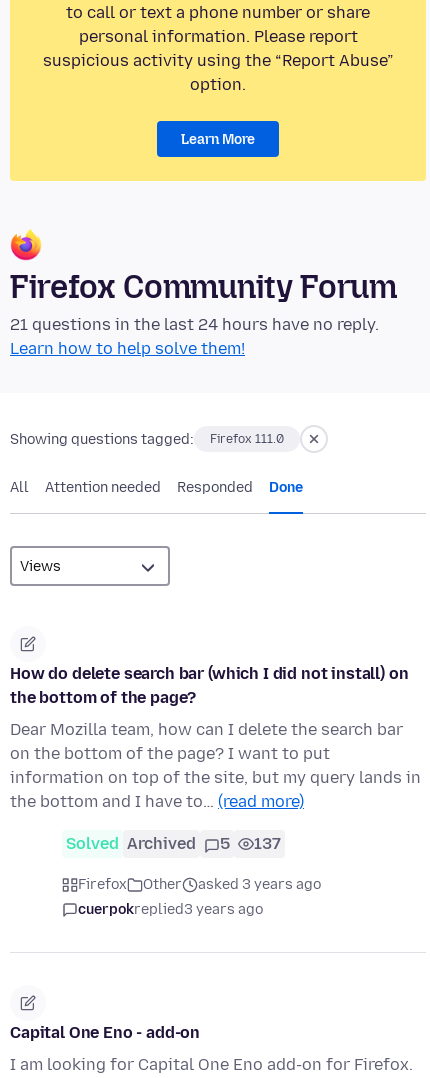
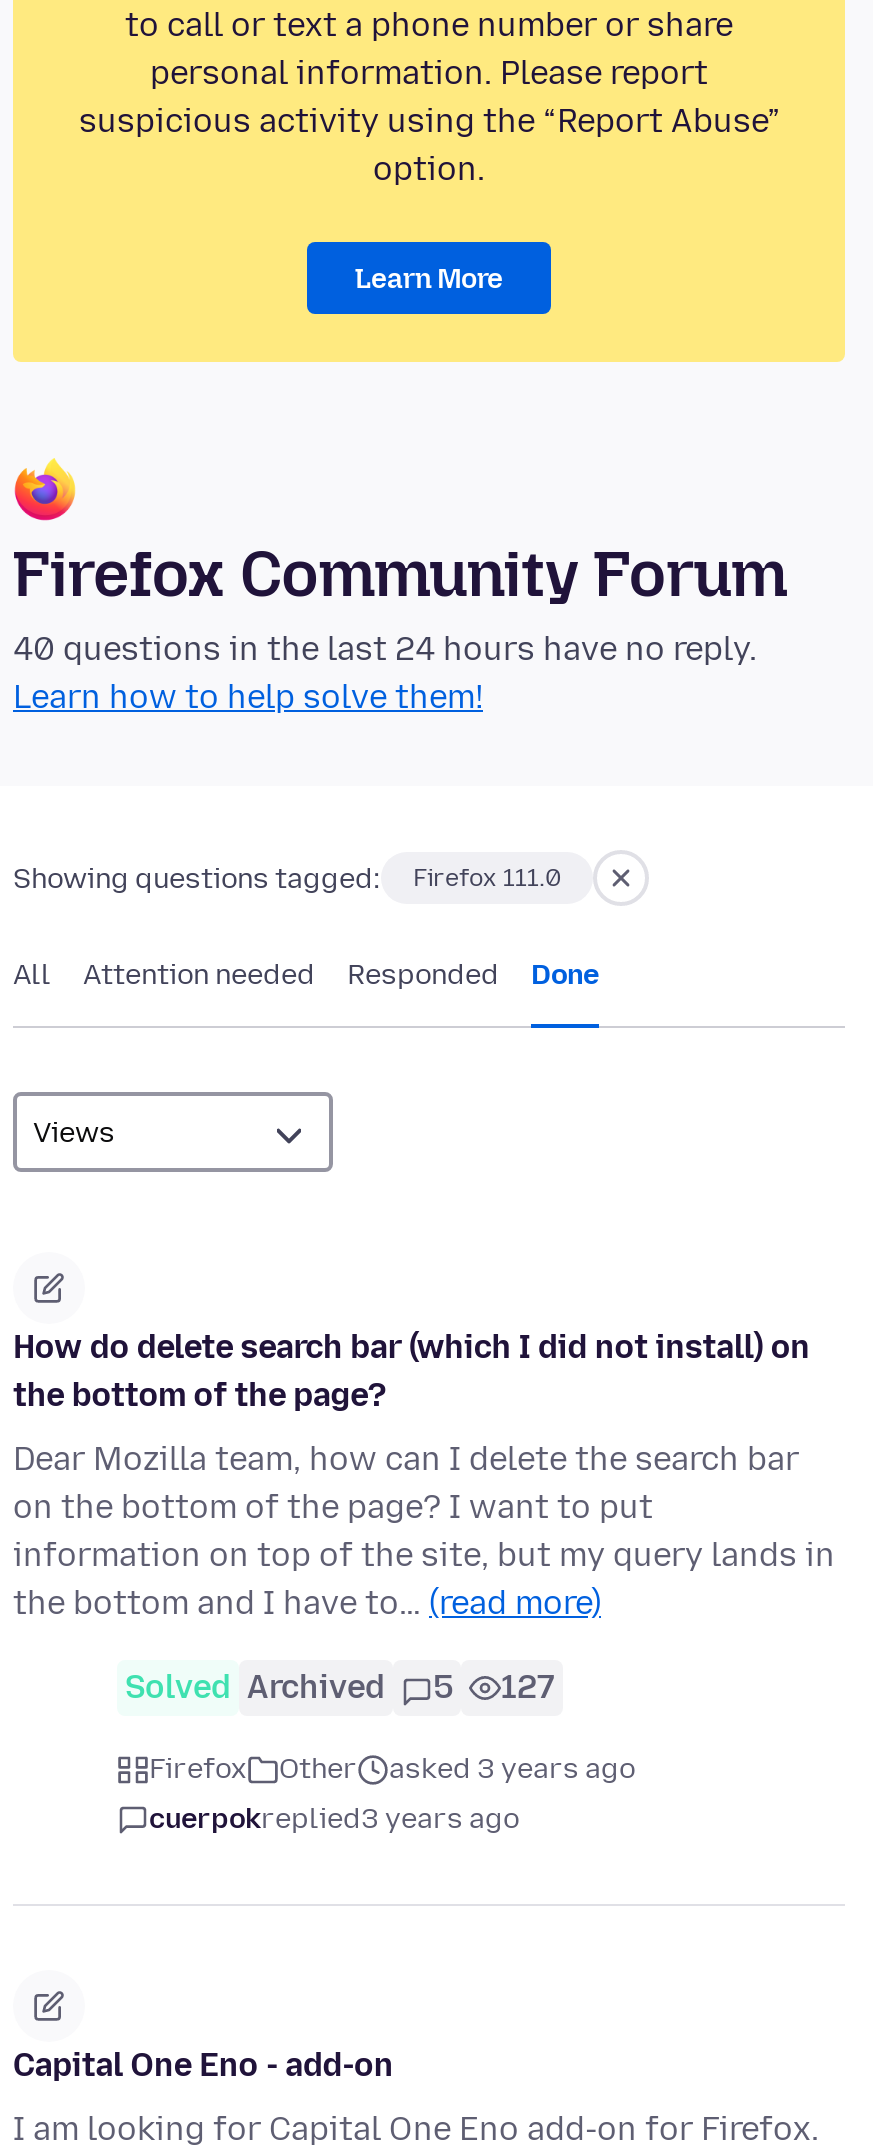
- 21 questions in the last 24 hours have no reply.
+ 40 questions in the last 24 hours have no reply.

- Solved Archived 5 137
+ Solved Archived 5 127
